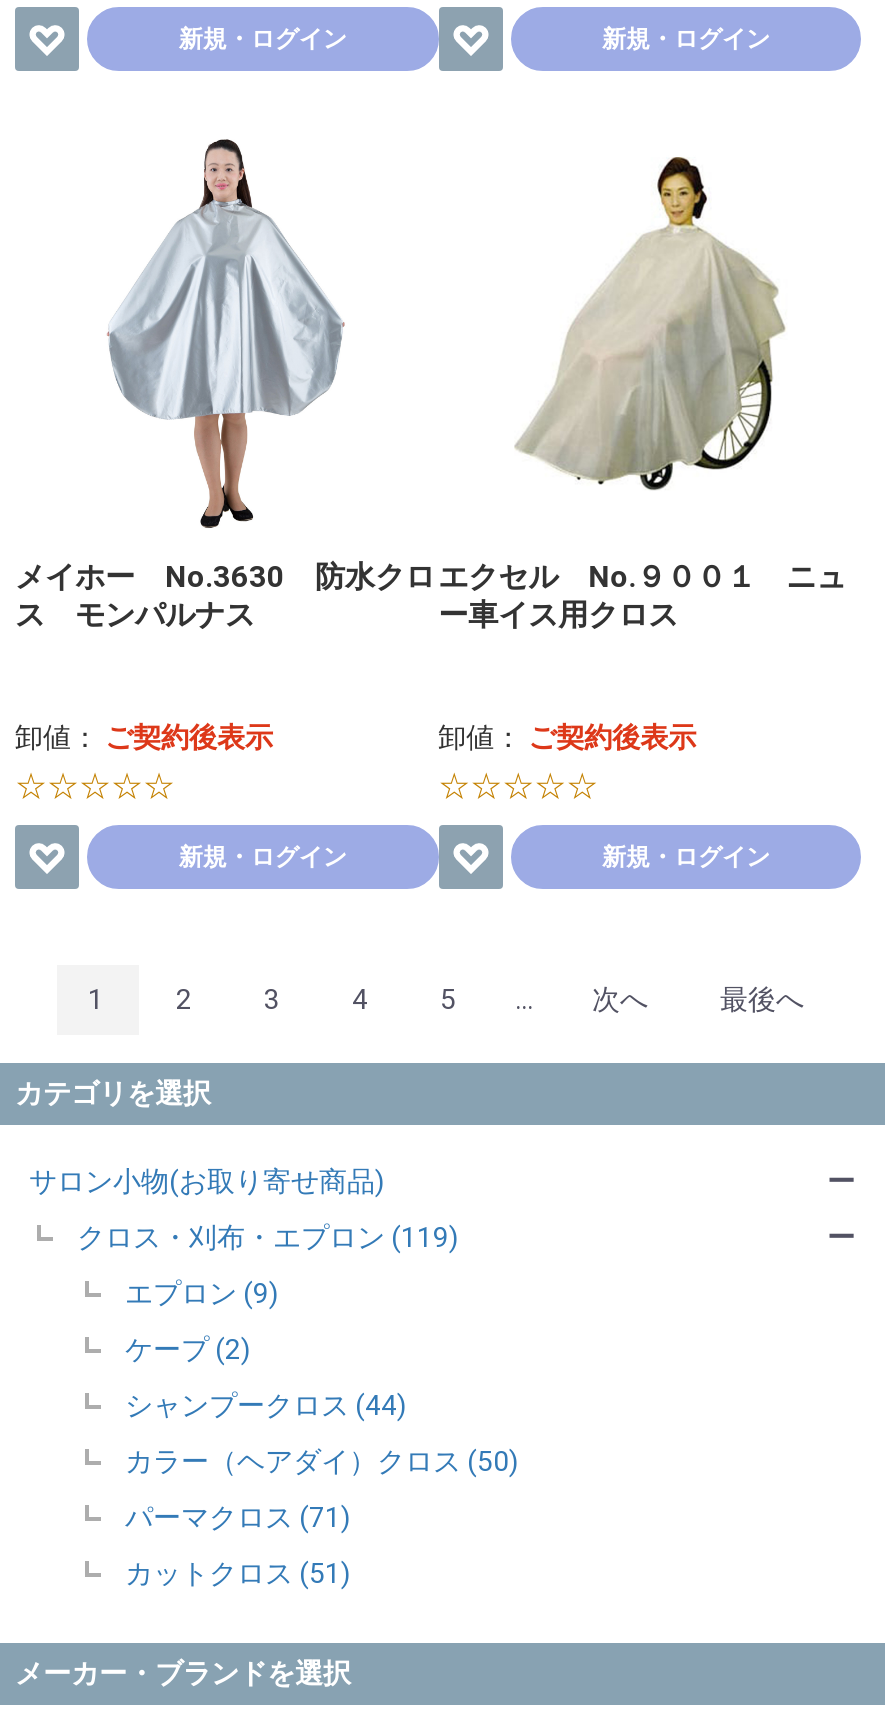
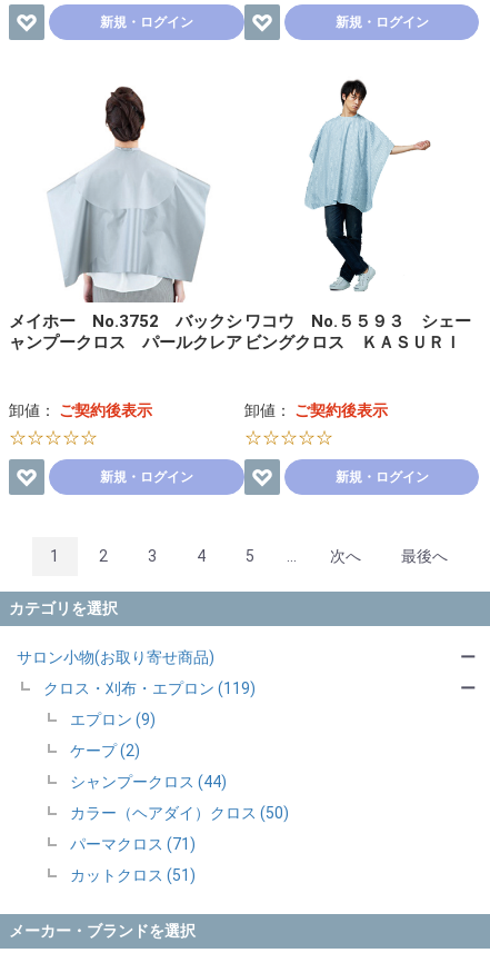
- [image]
- メイホー No.3630 防水クロ
- ス モンパルナス
+ [image]
+ メイホー No.3752 バックシ
+ ャンプークロス パールクレア

- [image]
- エクセル No.９００１ ニュ
- ー車イス用クロス
+ [image]
+ ワコウ No.５５９３ シェー
+ ビングクロス ＫＡＳＵＲＩ
